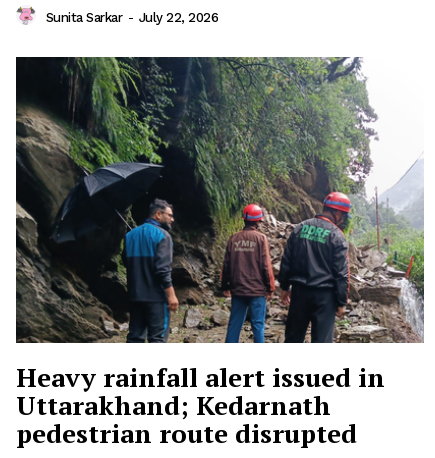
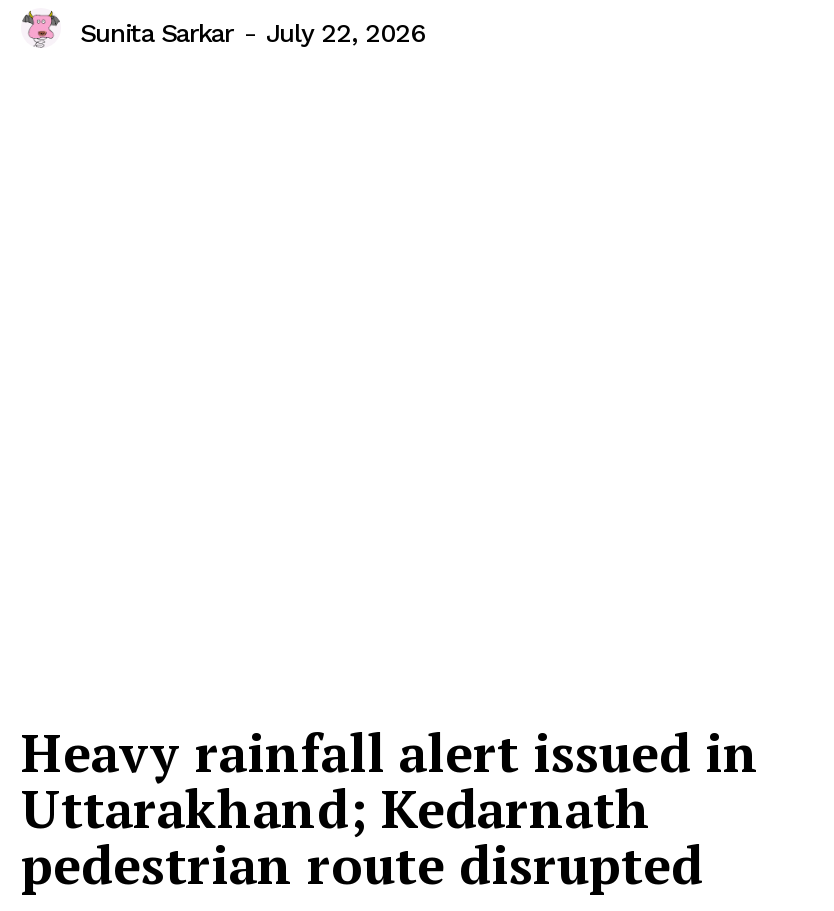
- [image]
